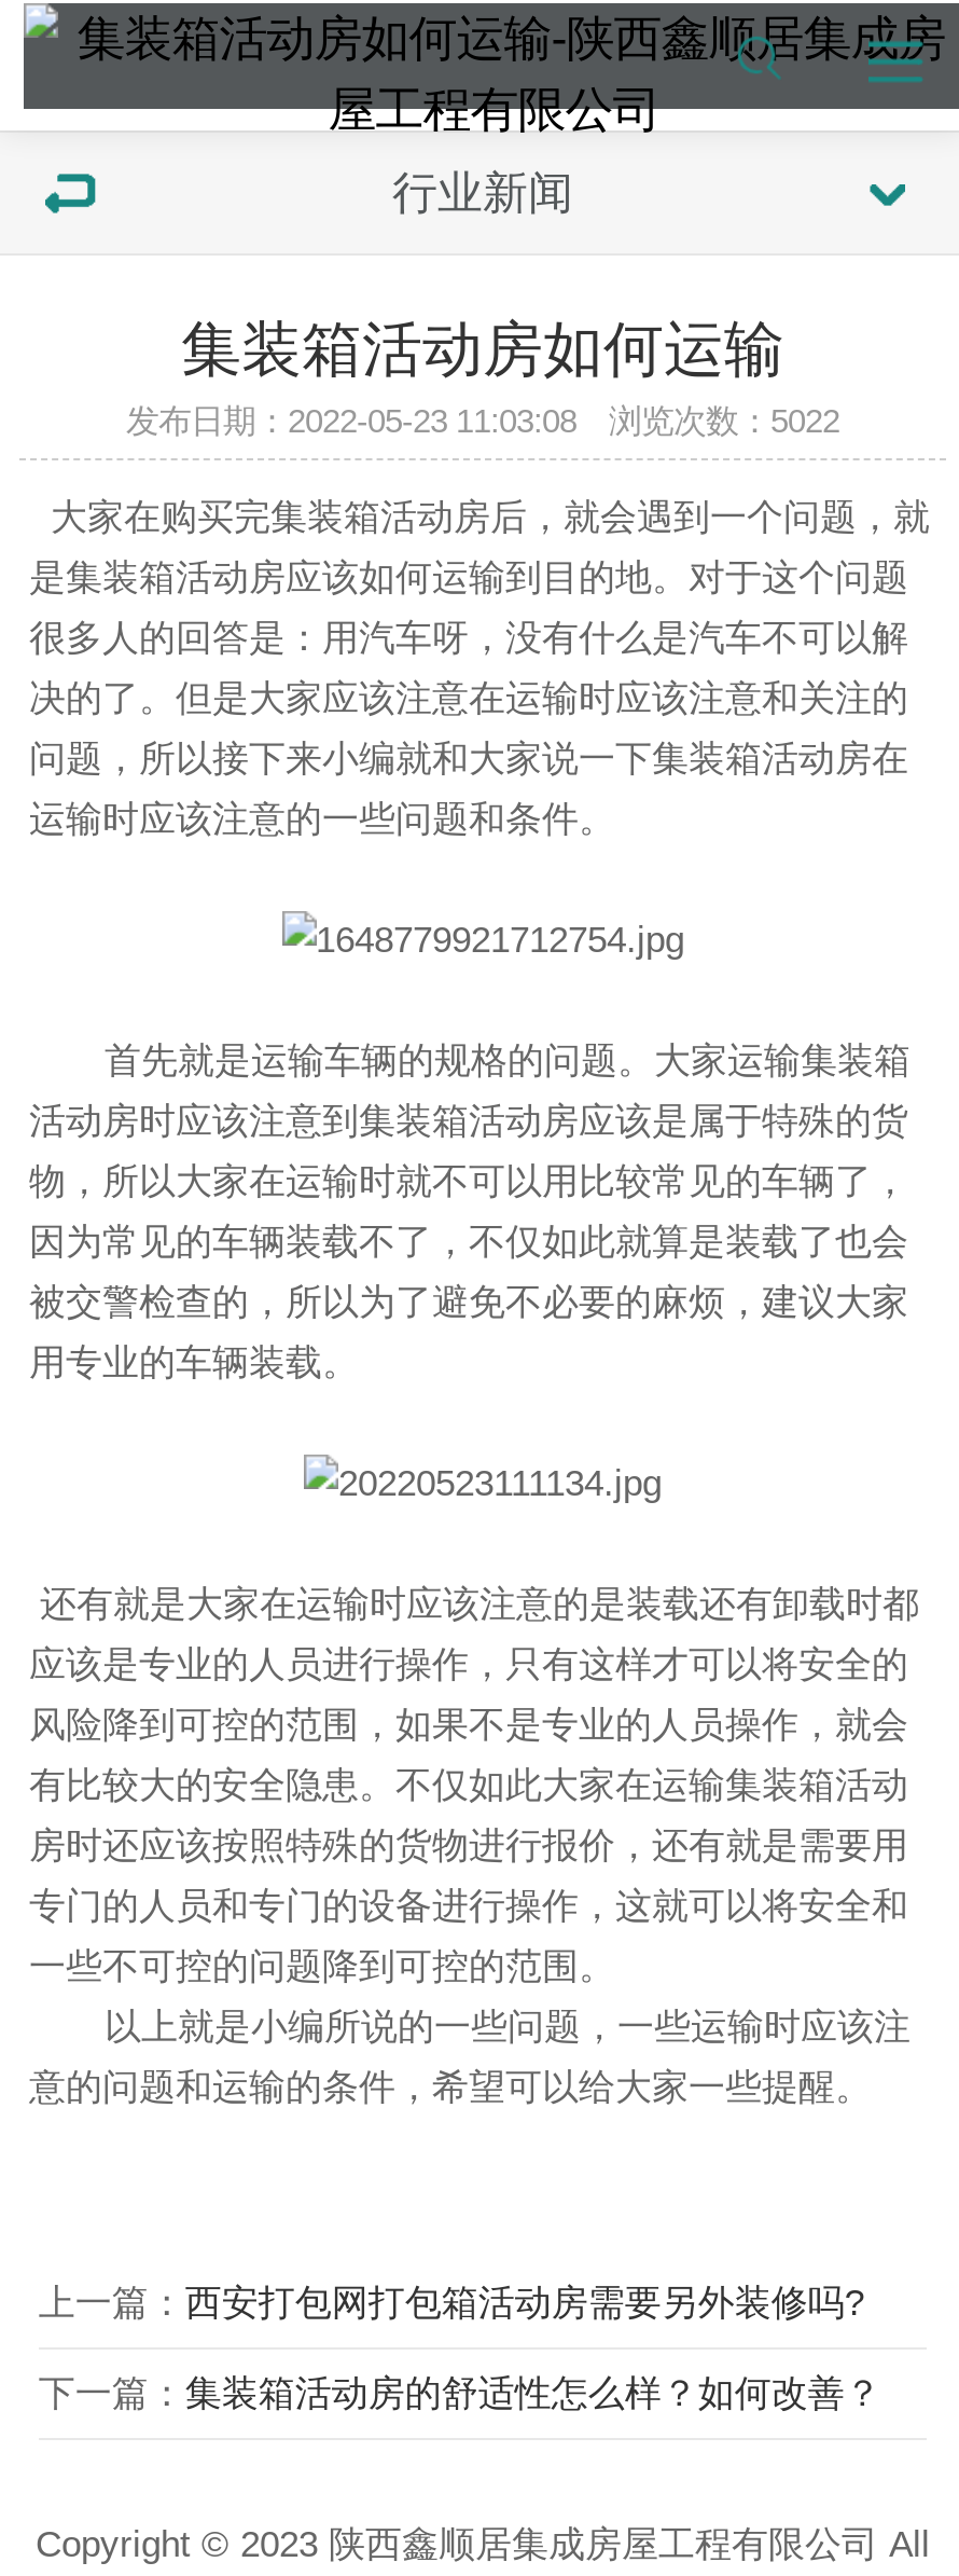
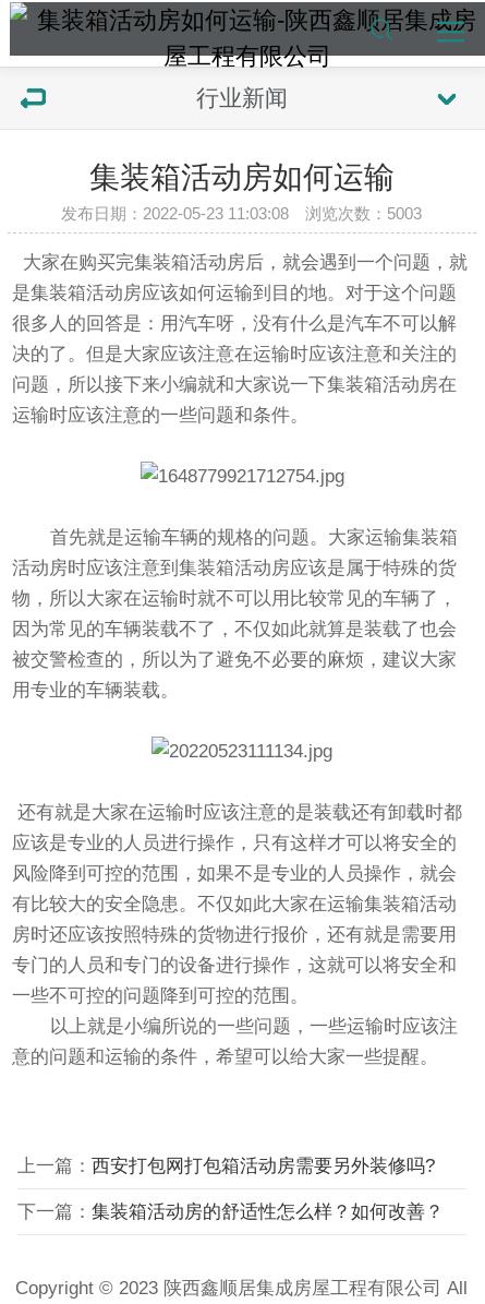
- 发布日期：2022-05-23 11:03:08 浏览次数：5022
+ 发布日期：2022-05-23 11:03:08 浏览次数：5003
